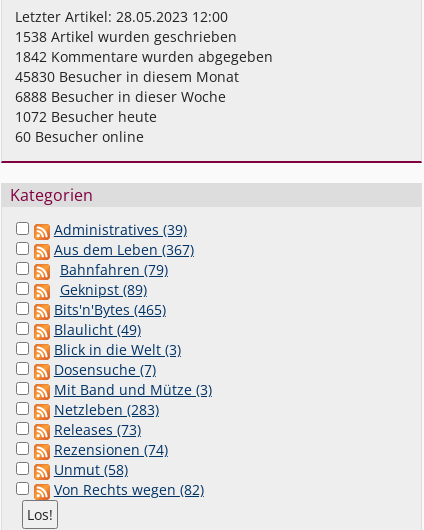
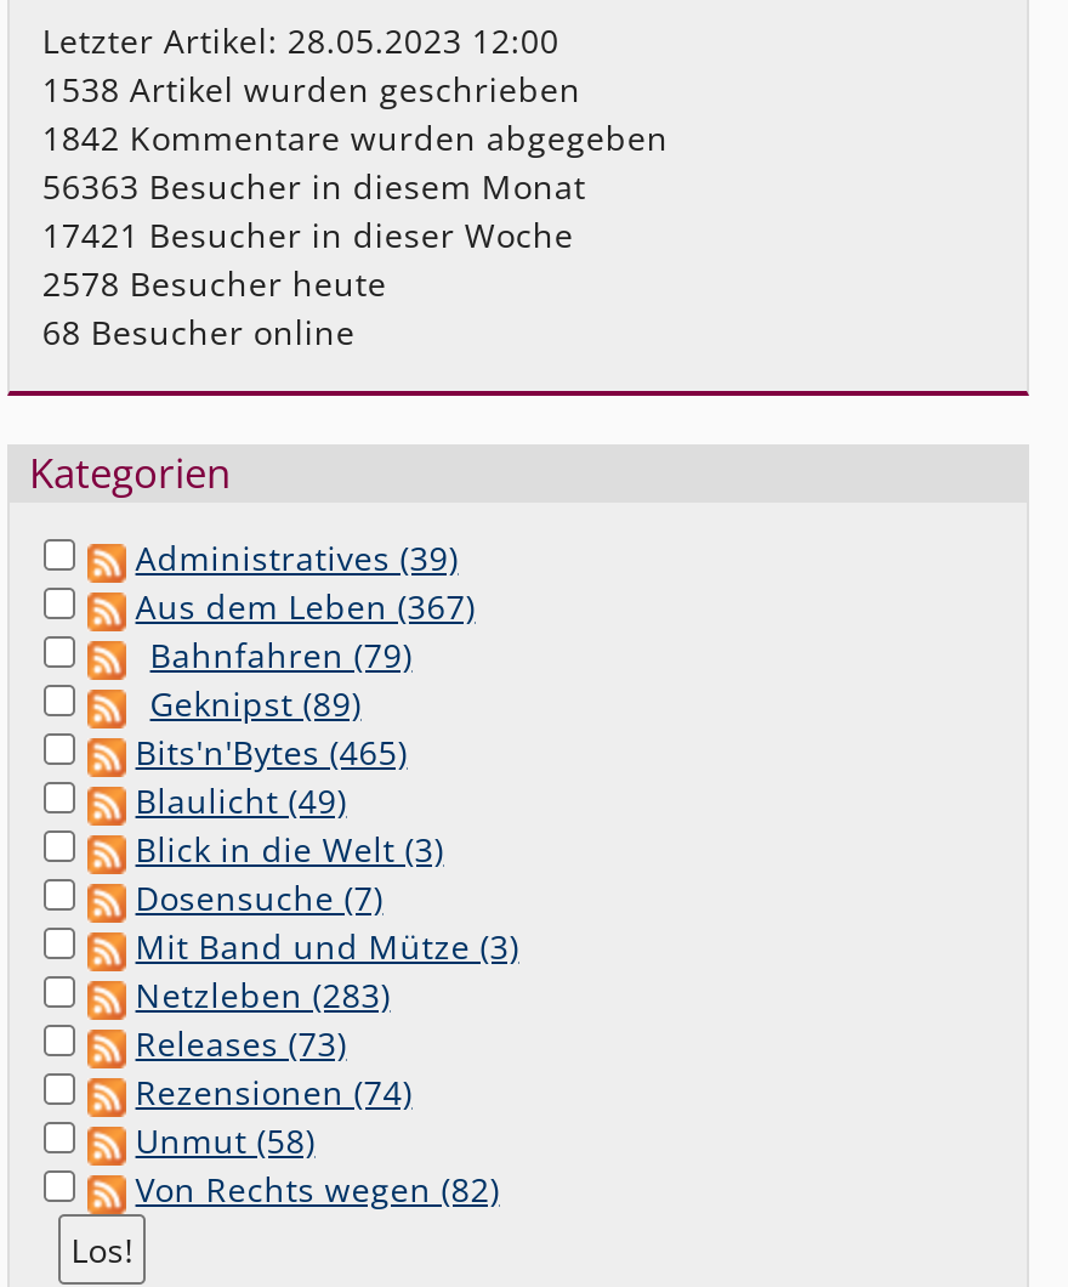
- 45830 Besucher in diesem Monat
+ 56363 Besucher in diesem Monat

- 6888 Besucher in dieser Woche
+ 17421 Besucher in dieser Woche

- 1072 Besucher heute
+ 2578 Besucher heute

- 60 Besucher online
+ 68 Besucher online
